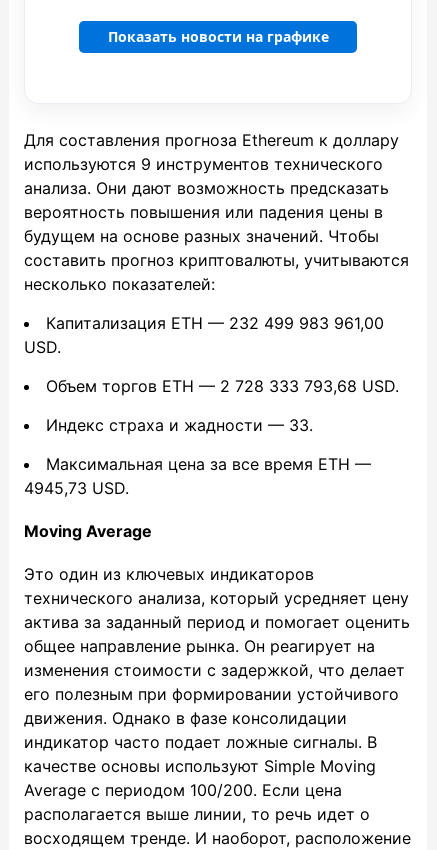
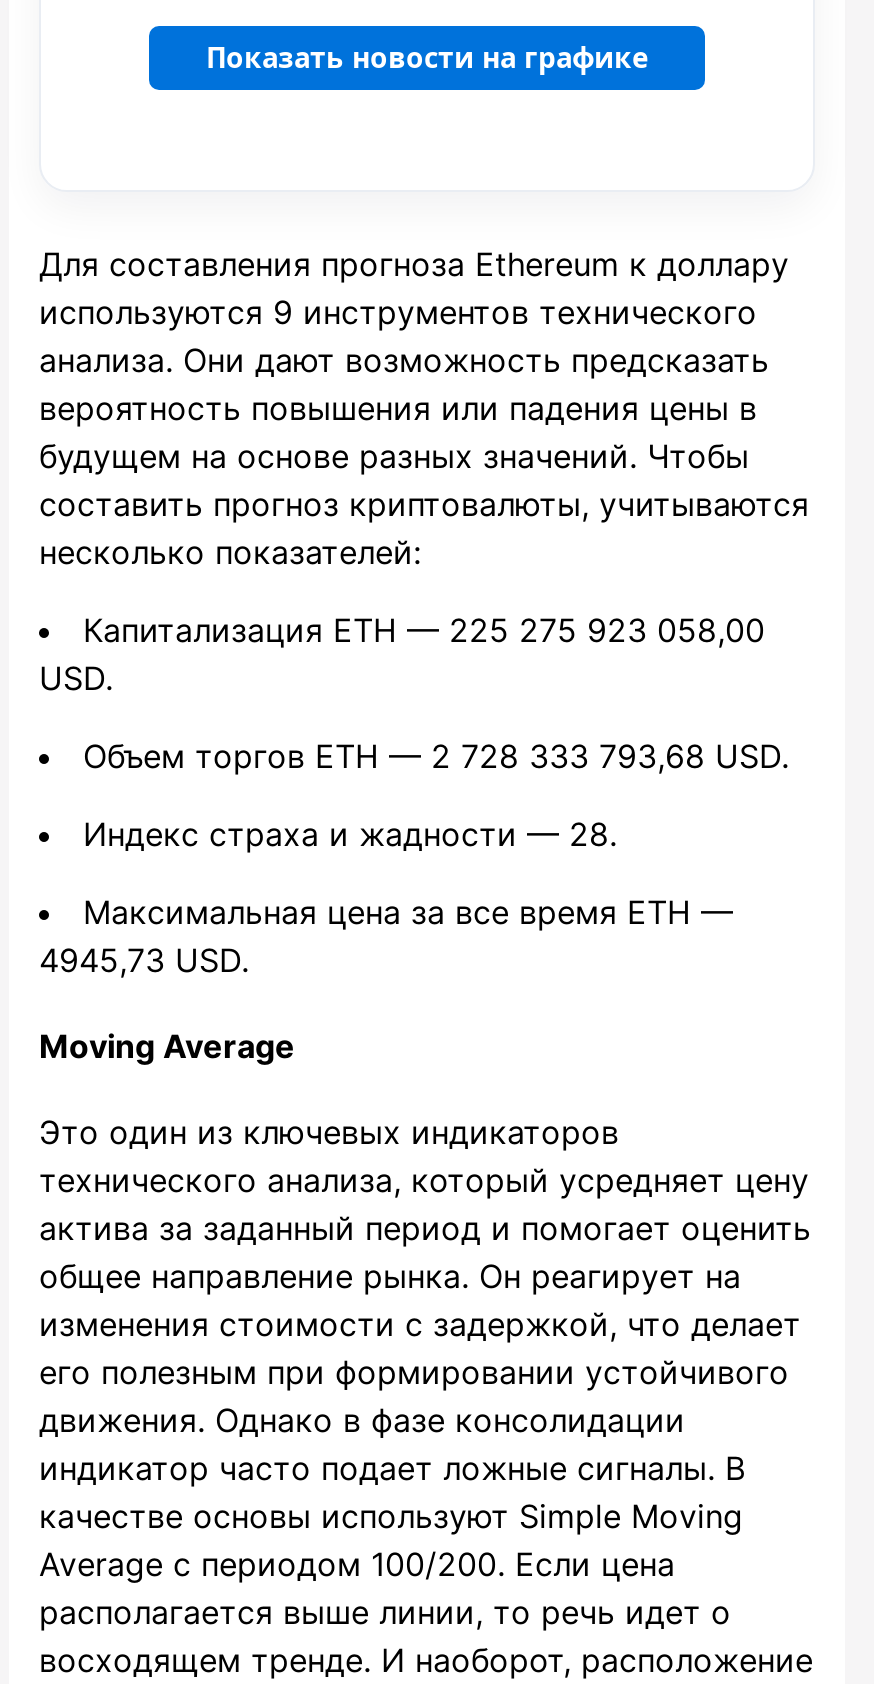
- Капитализация ETH — 232 499 983 961,00
+ Капитализация ETH — 225 275 923 058,00

- Индекс страха и жадности — 33.
+ Индекс страха и жадности — 28.
